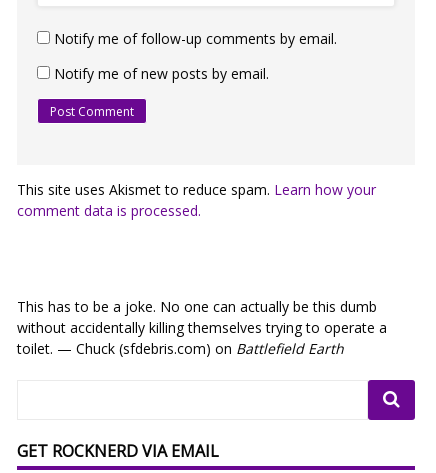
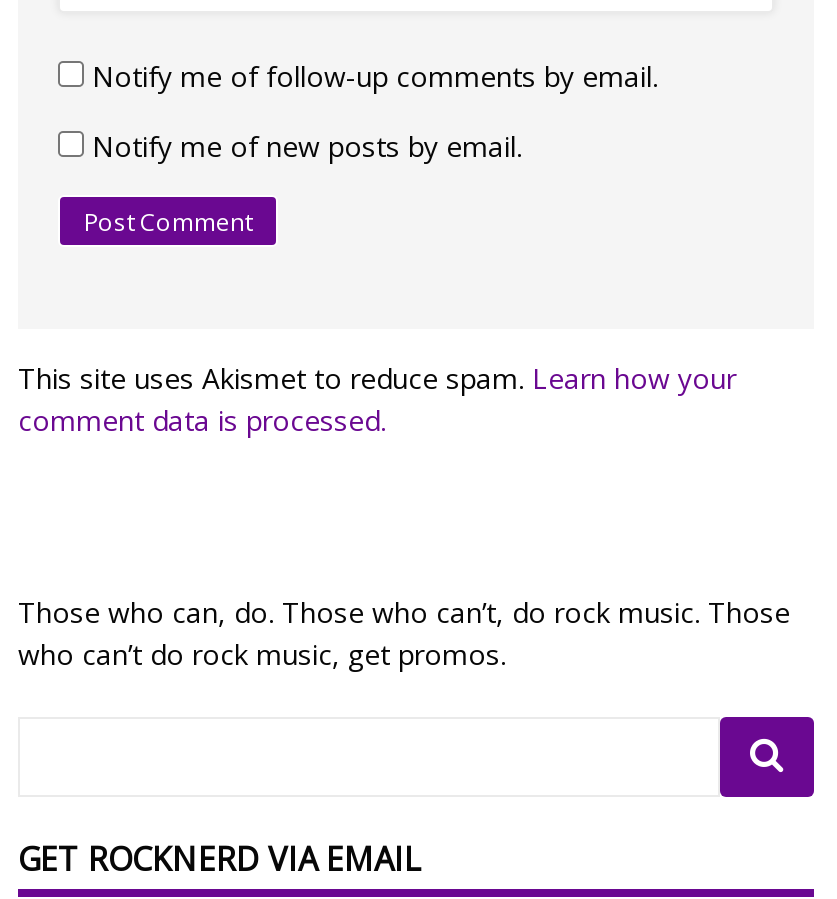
- This has to be a joke. No one can actually be this dumb
- without accidentally killing themselves trying to operate a
- toilet. — Chuck (sfdebris.com) on Battlefield Earth
+ Those who can, do. Those who can’t, do rock music. Those
+ who can’t do rock music, get promos.
